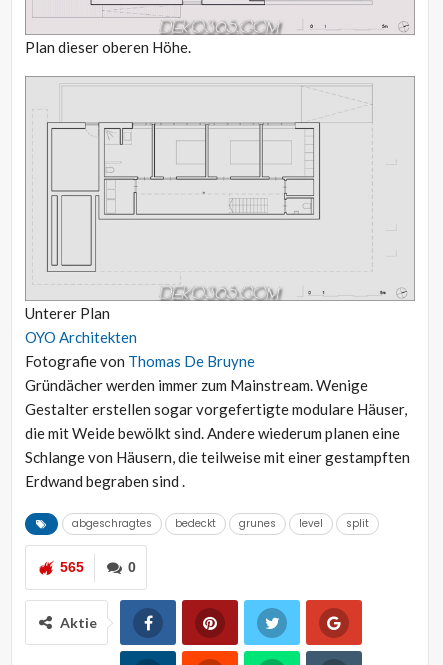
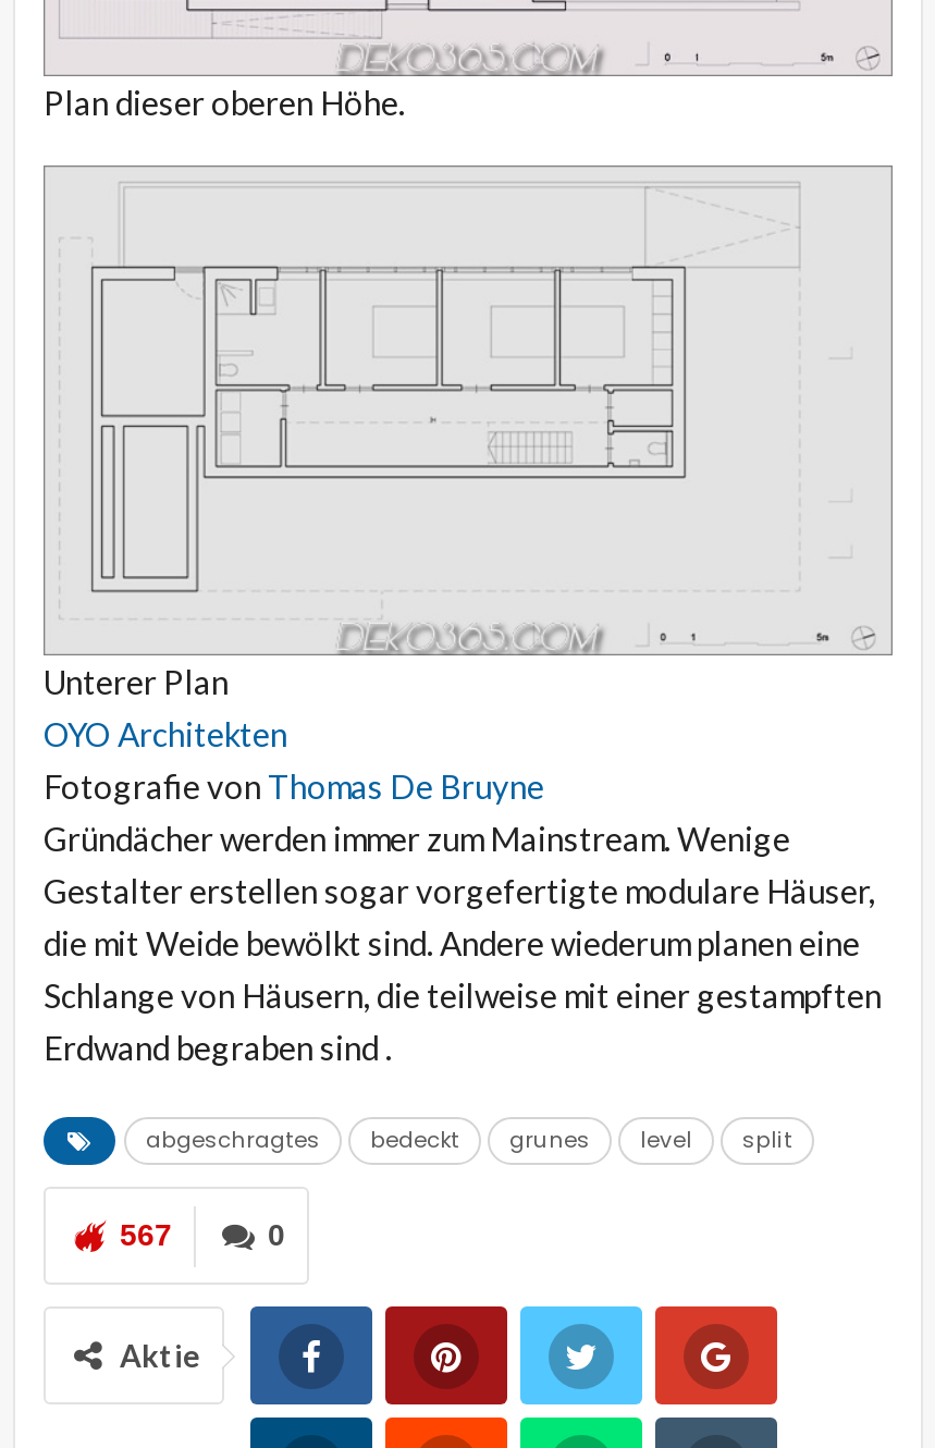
- 565
+ 567
